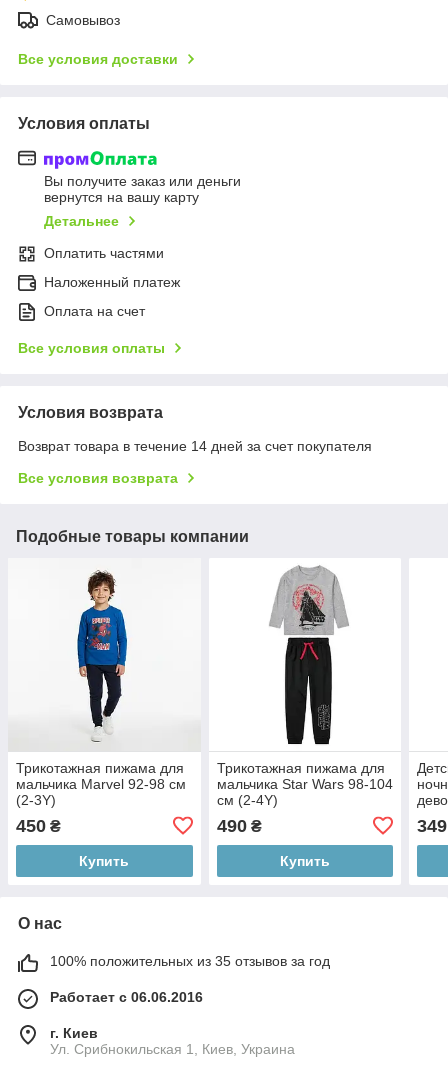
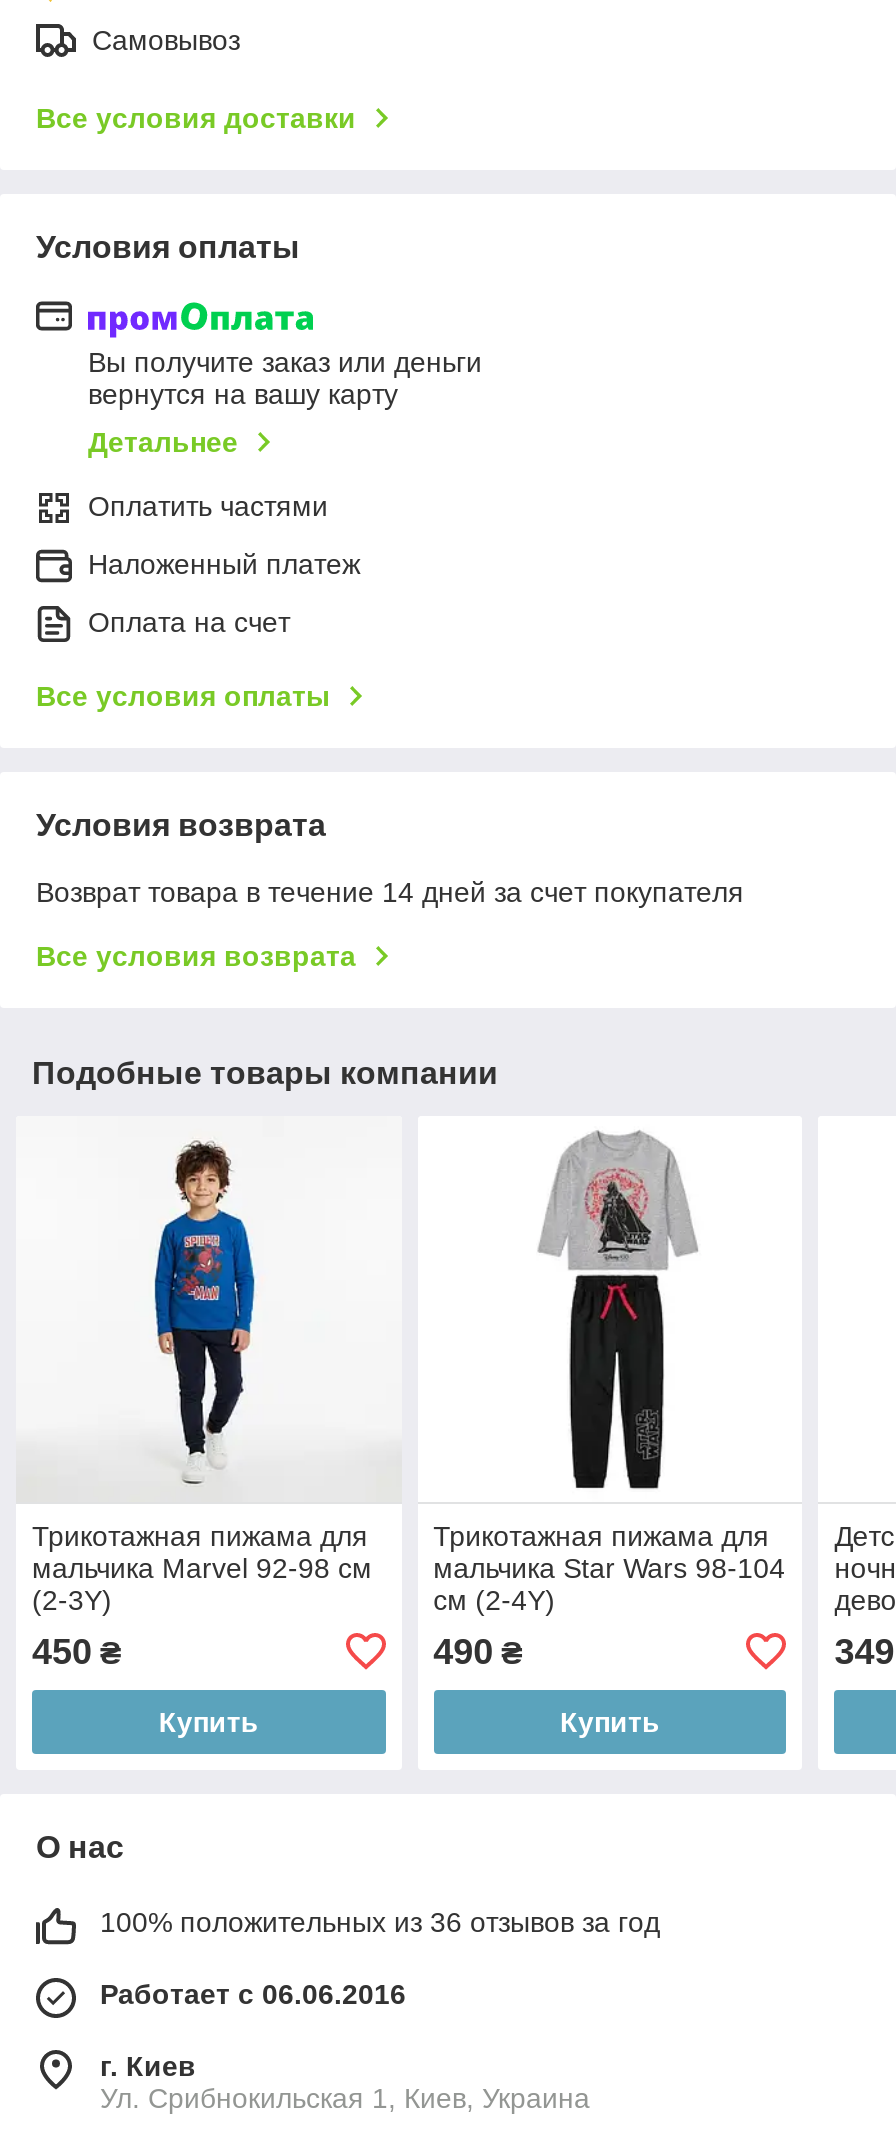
- 100% положительных из 35 отзывов за год
+ 100% положительных из 36 отзывов за год
